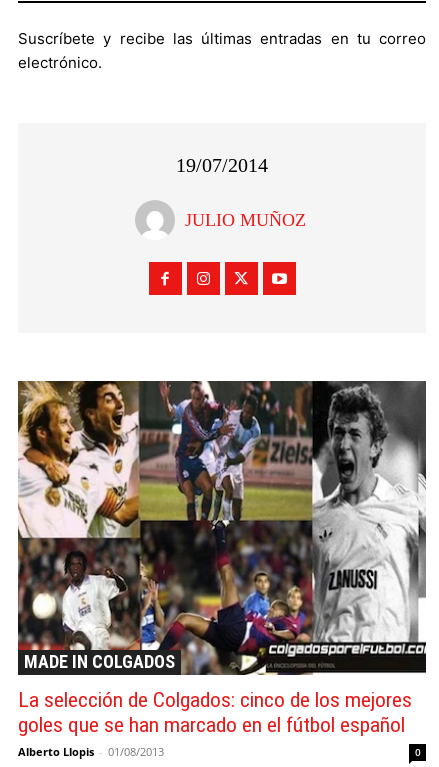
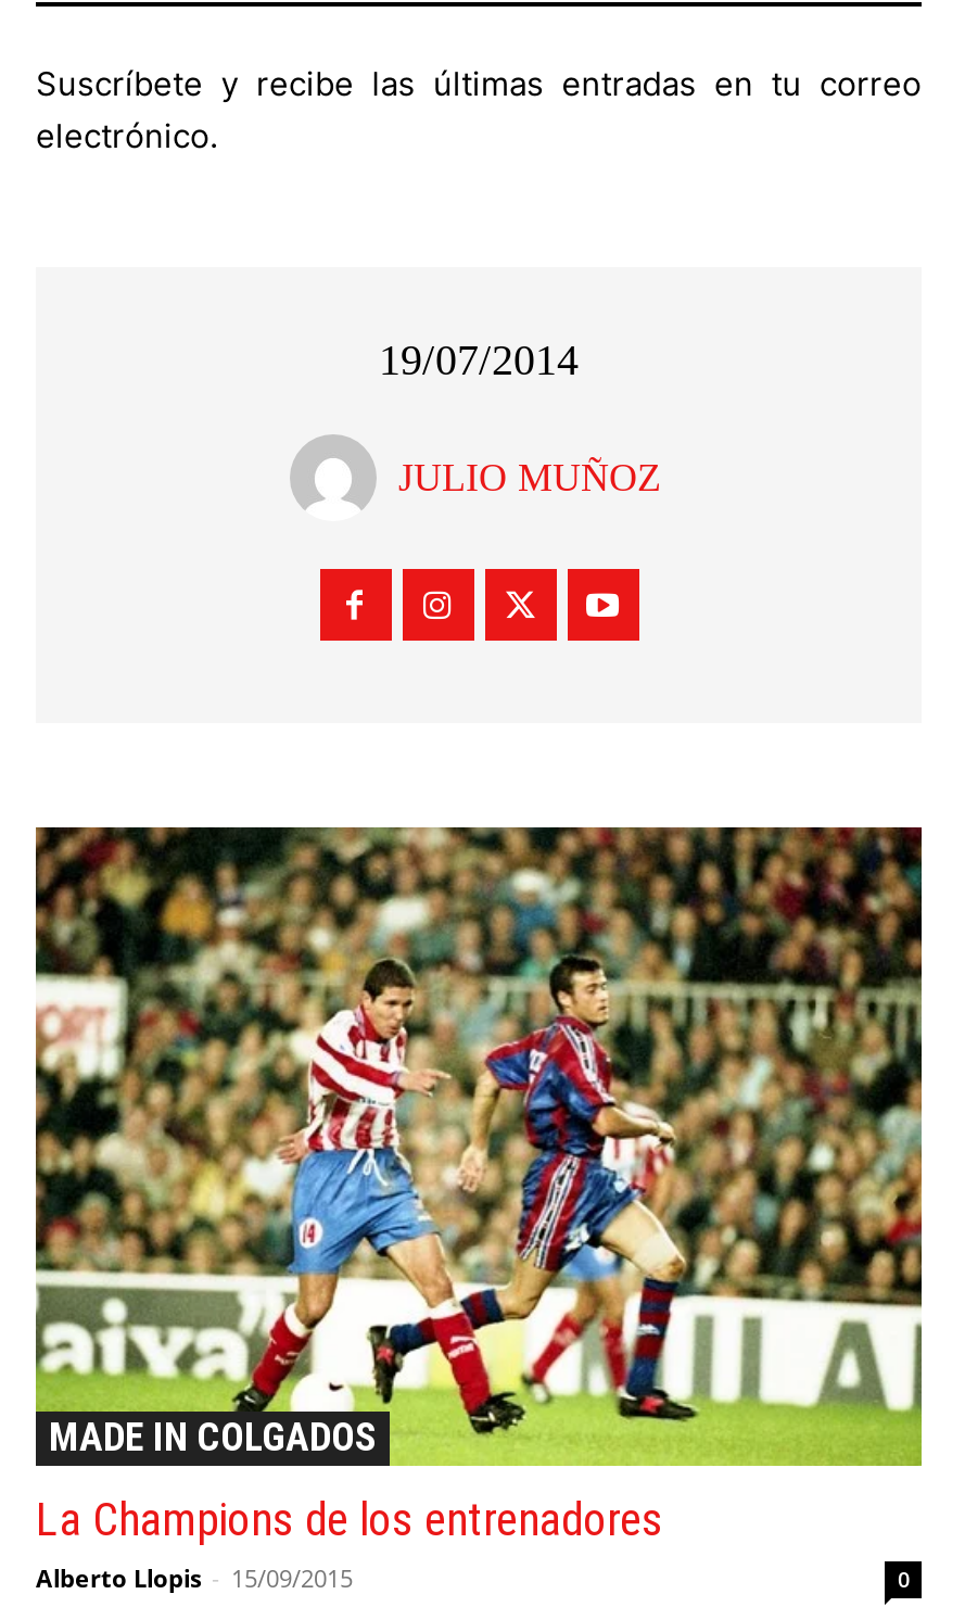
- [image]
- La selección de Colgados: cinco de los mejores
- goles que se han marcado en el fútbol español
- Alberto Llopis - 01/08/2013
+ [image]
+ La Champions de los entrenadores
+ Alberto Llopis - 15/09/2015
